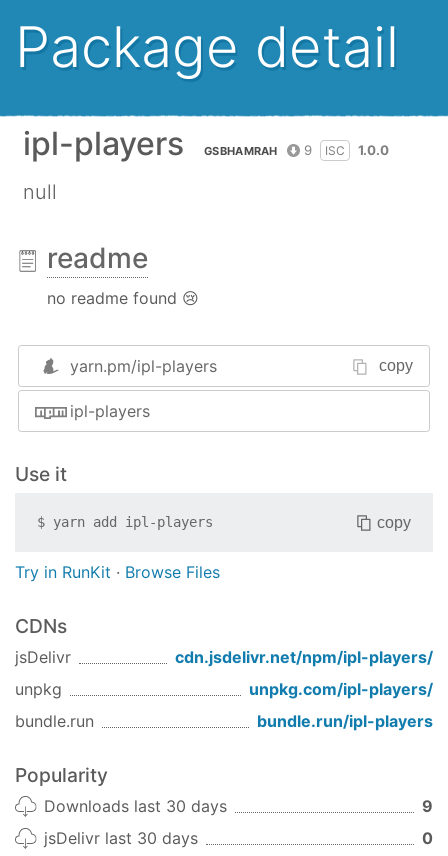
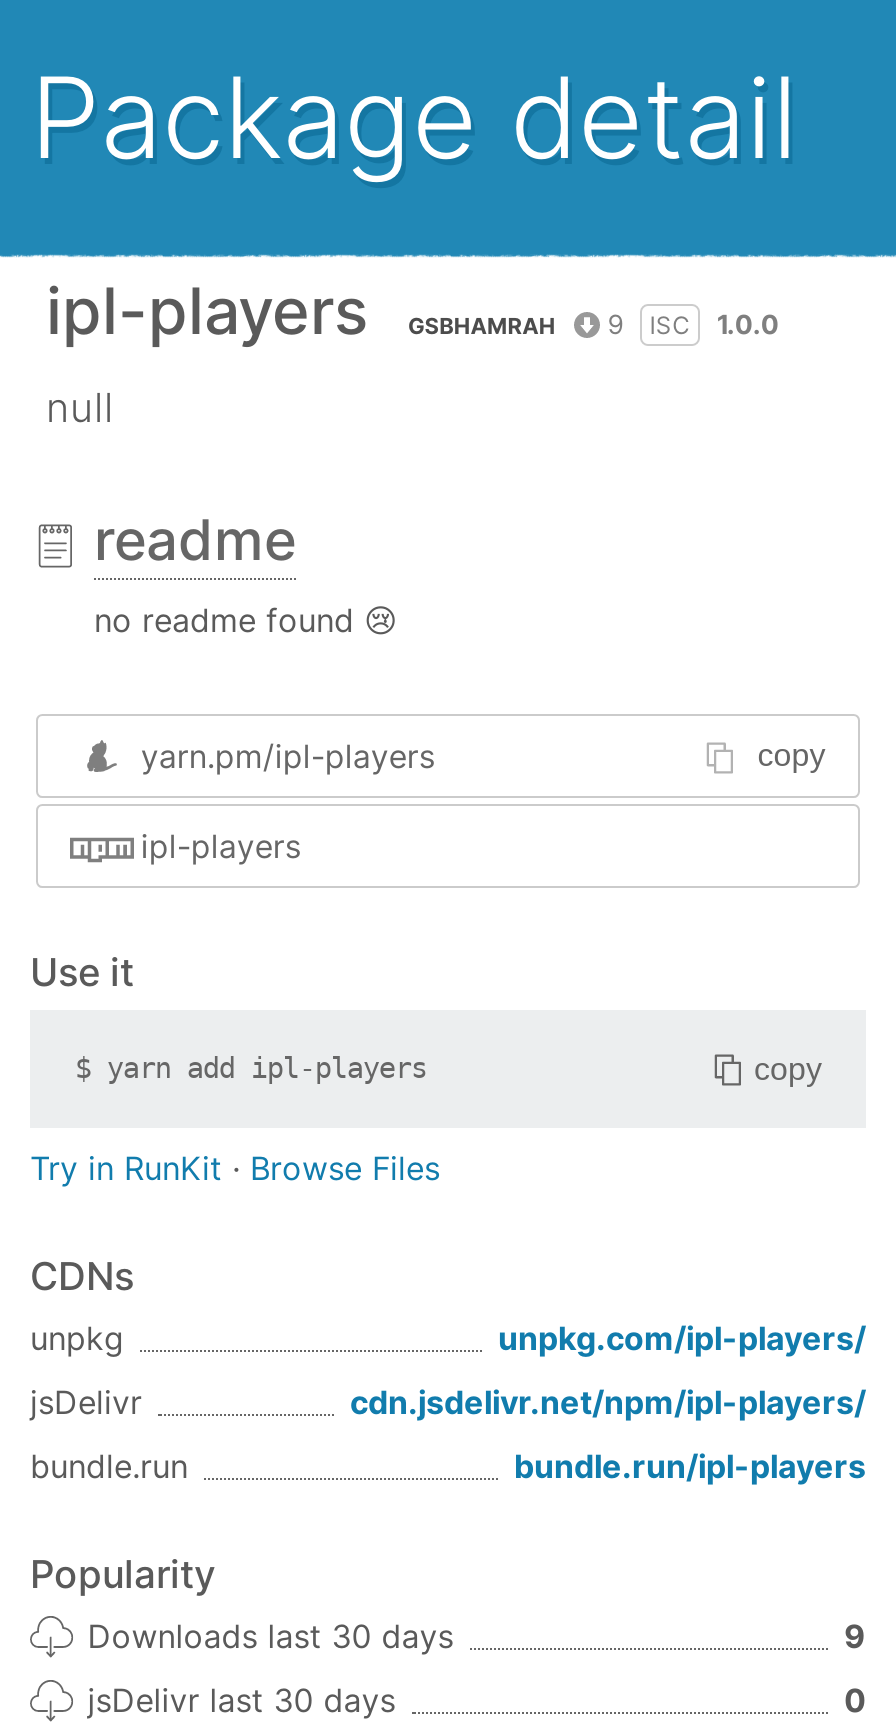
moved down: jsDelivr | cdn.jsdelivr.net/npm/ipl-players/

moved up: unpkg | unpkg.com/ipl-players/
